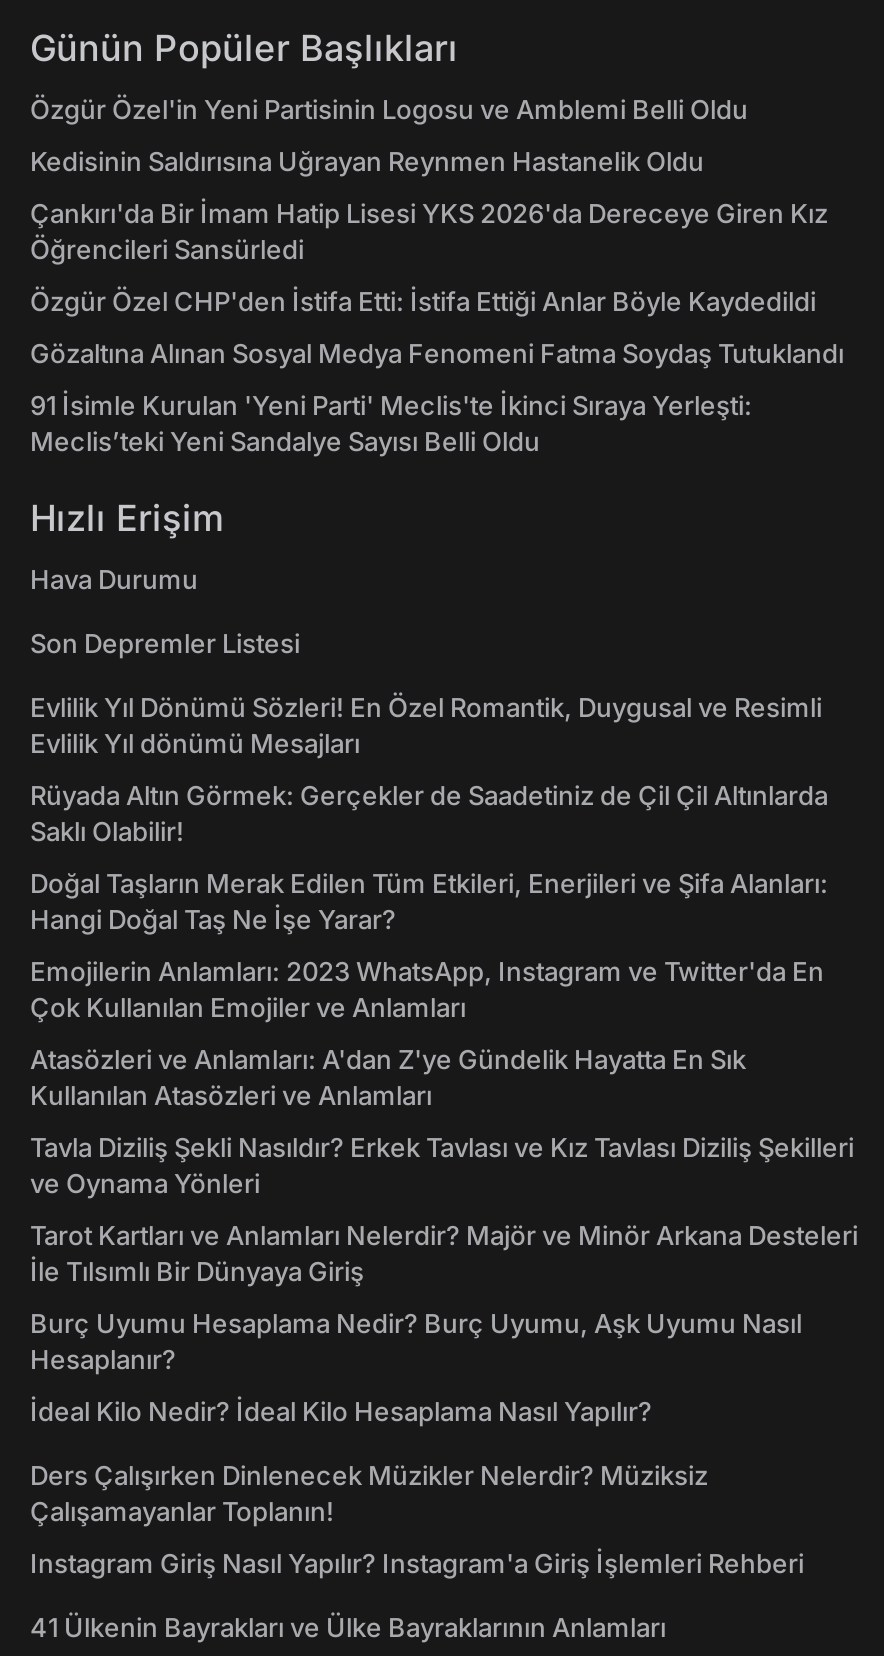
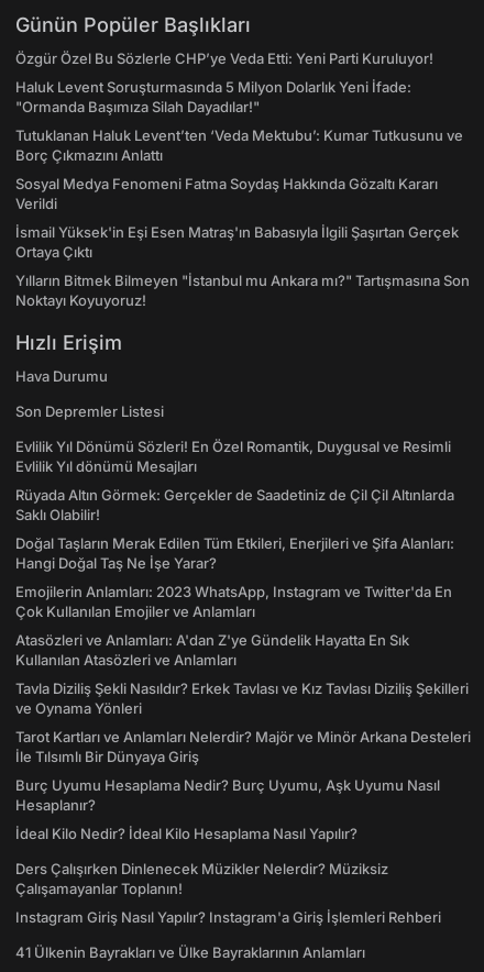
- Özgür Özel'in Yeni Partisinin Logosu ve Amblemi Belli Oldu
+ Özgür Özel Bu Sözlerle CHP’ye Veda Etti: Yeni Parti Kuruluyor!

- Kedisinin Saldırısına Uğrayan Reynmen Hastanelik Oldu
+ Haluk Levent Soruşturmasında 5 Milyon Dolarlık Yeni İfade:
+ "Ormanda Başımıza Silah Dayadılar!"

- Çankırı'da Bir İmam Hatip Lisesi YKS 2026'da Dereceye Giren Kız
- Öğrencileri Sansürledi
+ Tutuklanan Haluk Levent’ten ‘Veda Mektubu’: Kumar Tutkusunu ve
+ Borç Çıkmazını Anlattı

- Özgür Özel CHP'den İstifa Etti: İstifa Ettiği Anlar Böyle Kaydedildi
+ Sosyal Medya Fenomeni Fatma Soydaş Hakkında Gözaltı Kararı
+ Verildi

- Gözaltına Alınan Sosyal Medya Fenomeni Fatma Soydaş Tutuklandı
+ İsmail Yüksek'in Eşi Esen Matraş'ın Babasıyla İlgili Şaşırtan Gerçek
+ Ortaya Çıktı

- 91 İsimle Kurulan 'Yeni Parti' Meclis'te İkinci Sıraya Yerleşti:
- Meclis’teki Yeni Sandalye Sayısı Belli Oldu
+ Yılların Bitmek Bilmeyen "İstanbul mu Ankara mı?" Tartışmasına Son
+ Noktayı Koyuyoruz!
